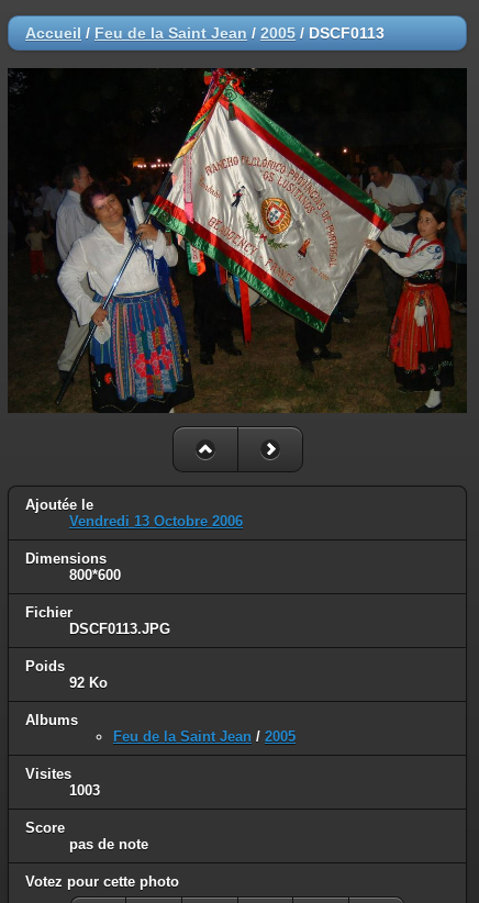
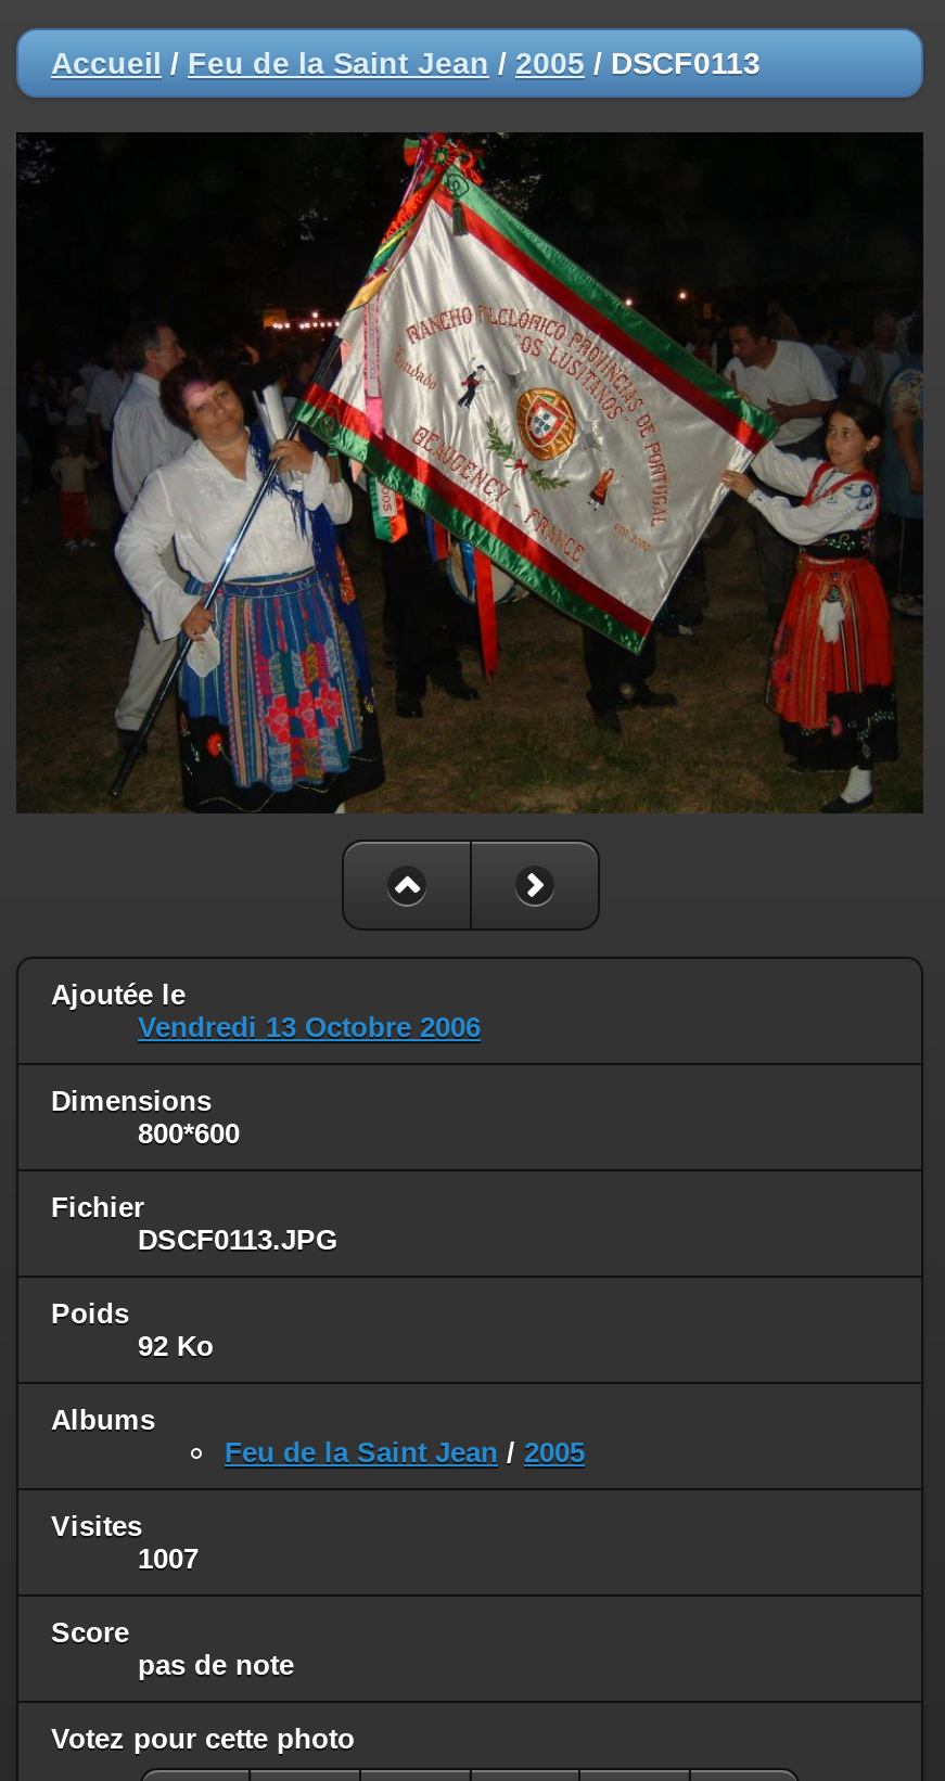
- 1003
+ 1007
